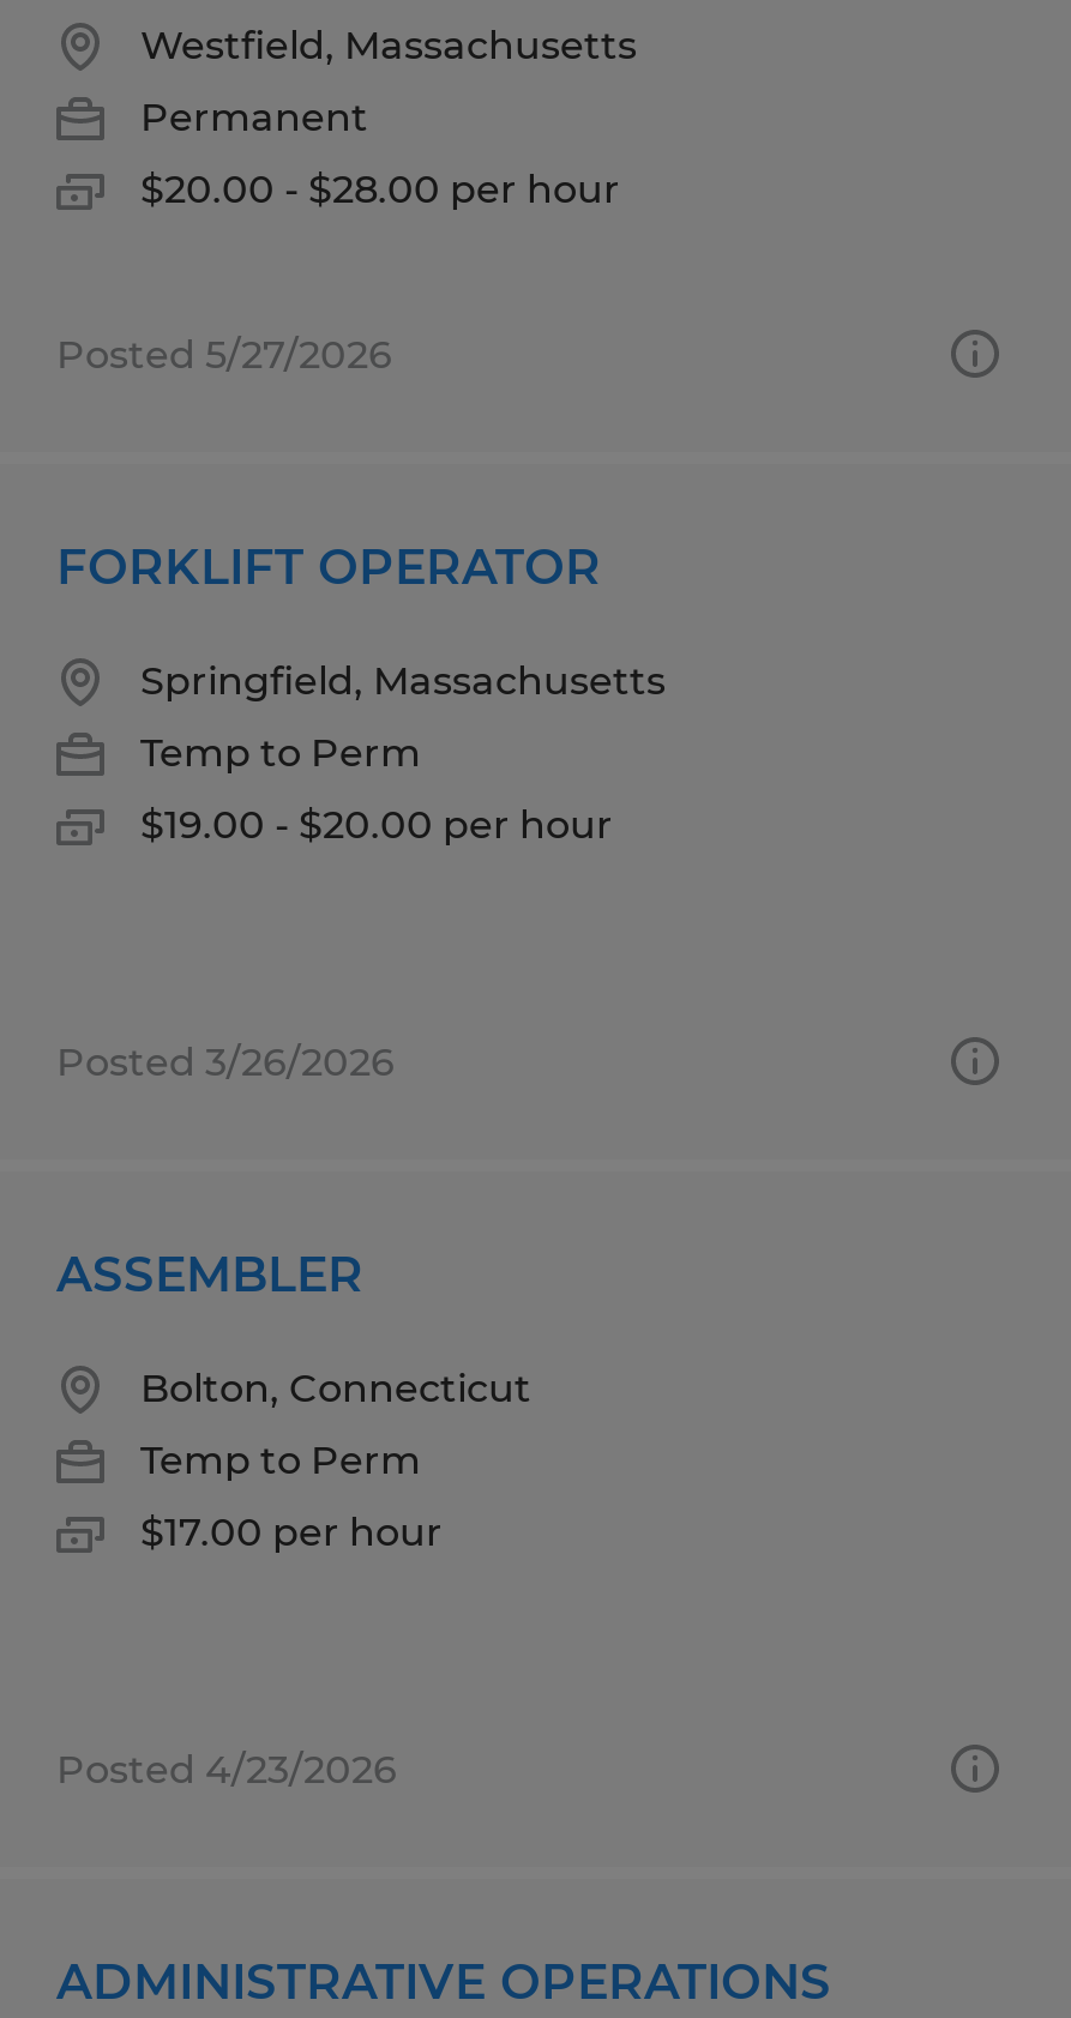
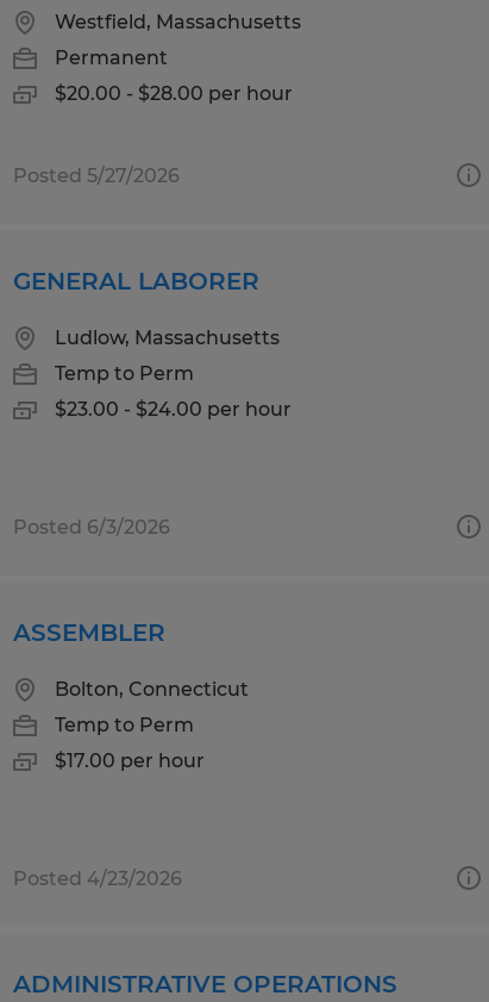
- FORKLIFT OPERATOR
+ GENERAL LABORER

- Springfield, Massachusetts
+ Ludlow, Massachusetts

- $19.00 - $20.00 per hour
+ $23.00 - $24.00 per hour

- Posted 3/26/2026
+ Posted 6/3/2026
